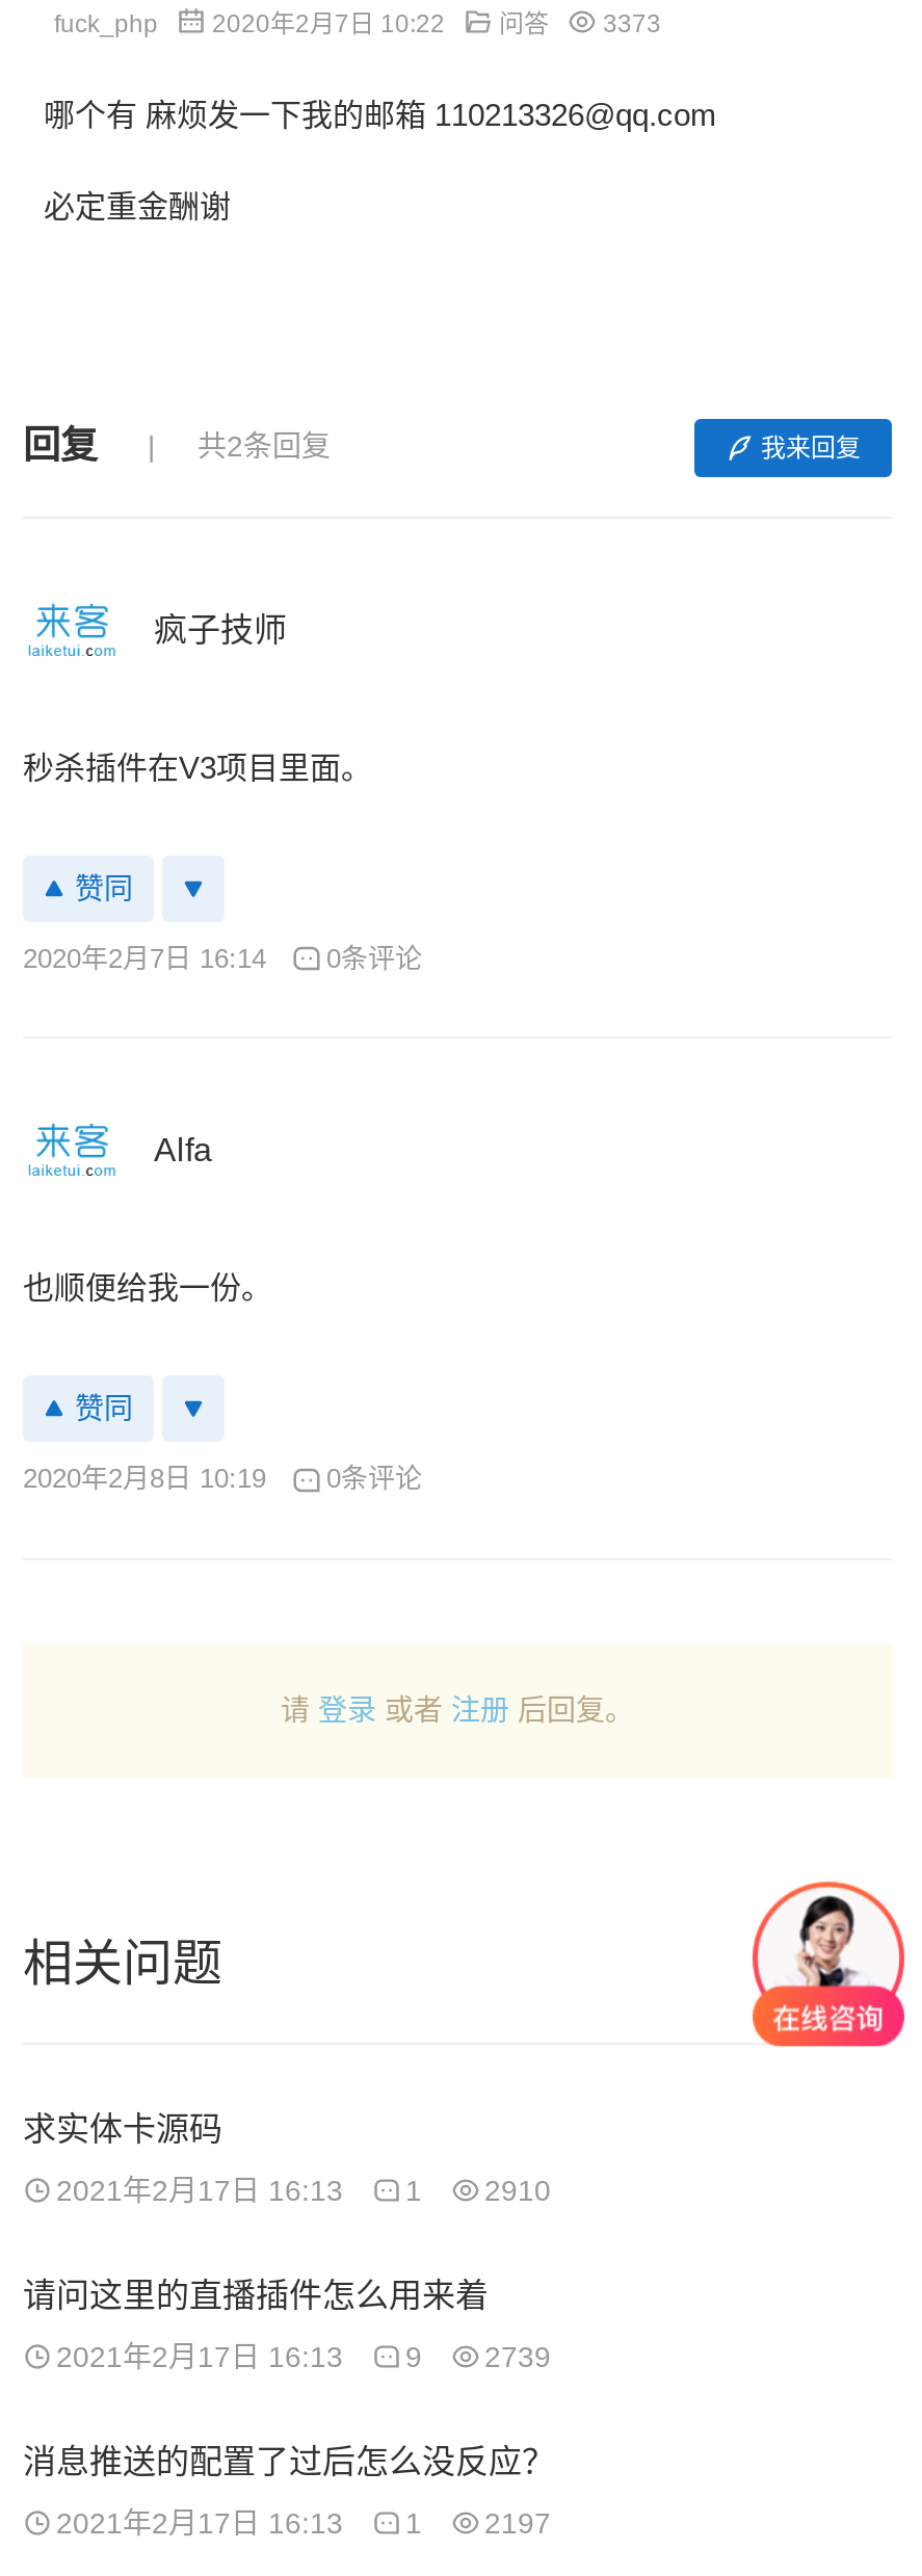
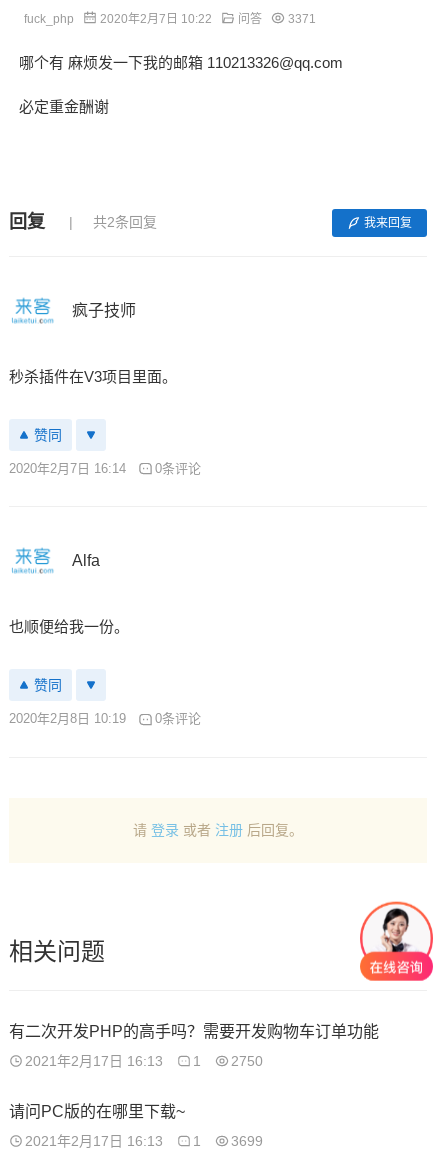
- fuck_php 2020年2月7日 10:22 问答 3373
+ fuck_php 2020年2月7日 10:22 问答 3371

- [image]
+ [image]

- 求实体卡源码
+ 有二次开发PHP的高手吗？需要开发购物车订单功能

- 2910
- 请问这里的直播插件怎么用来着
- 2021年2月17日 16:13
- 9
- 2739
- 消息推送的配置了过后怎么没反应？
+ 2750
+ 请问PC版的在哪里下载~

- 2021年2月17日 16:13 1 2197
+ 2021年2月17日 16:13 1 3699
